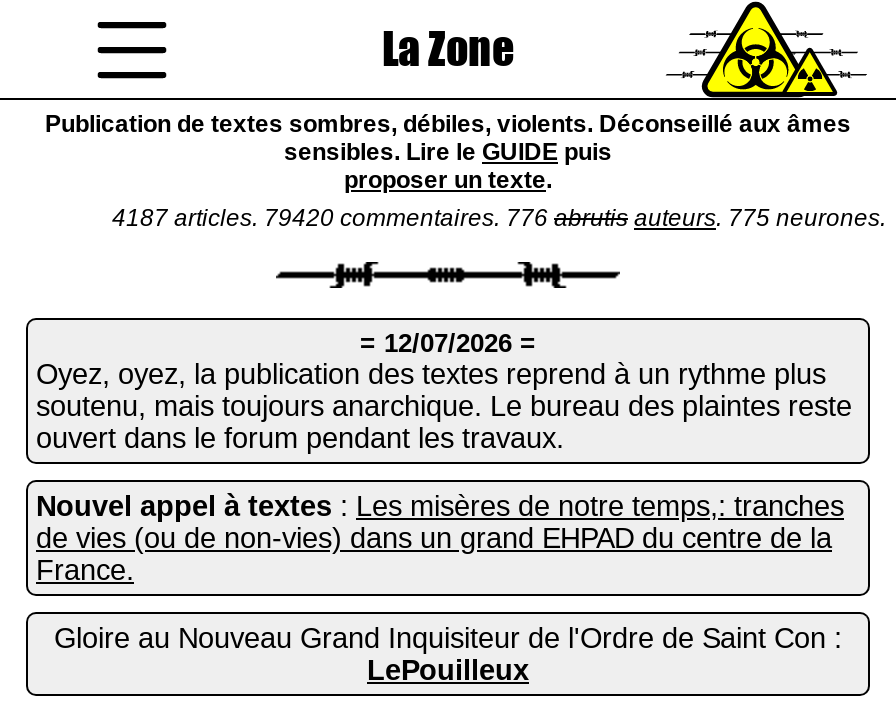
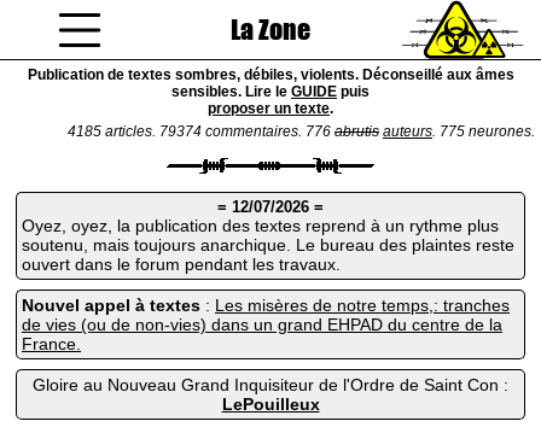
- 4187 articles. 79420 commentaires. 776 abrutis auteurs. 775 neurones.
+ 4185 articles. 79374 commentaires. 776 abrutis auteurs. 775 neurones.
